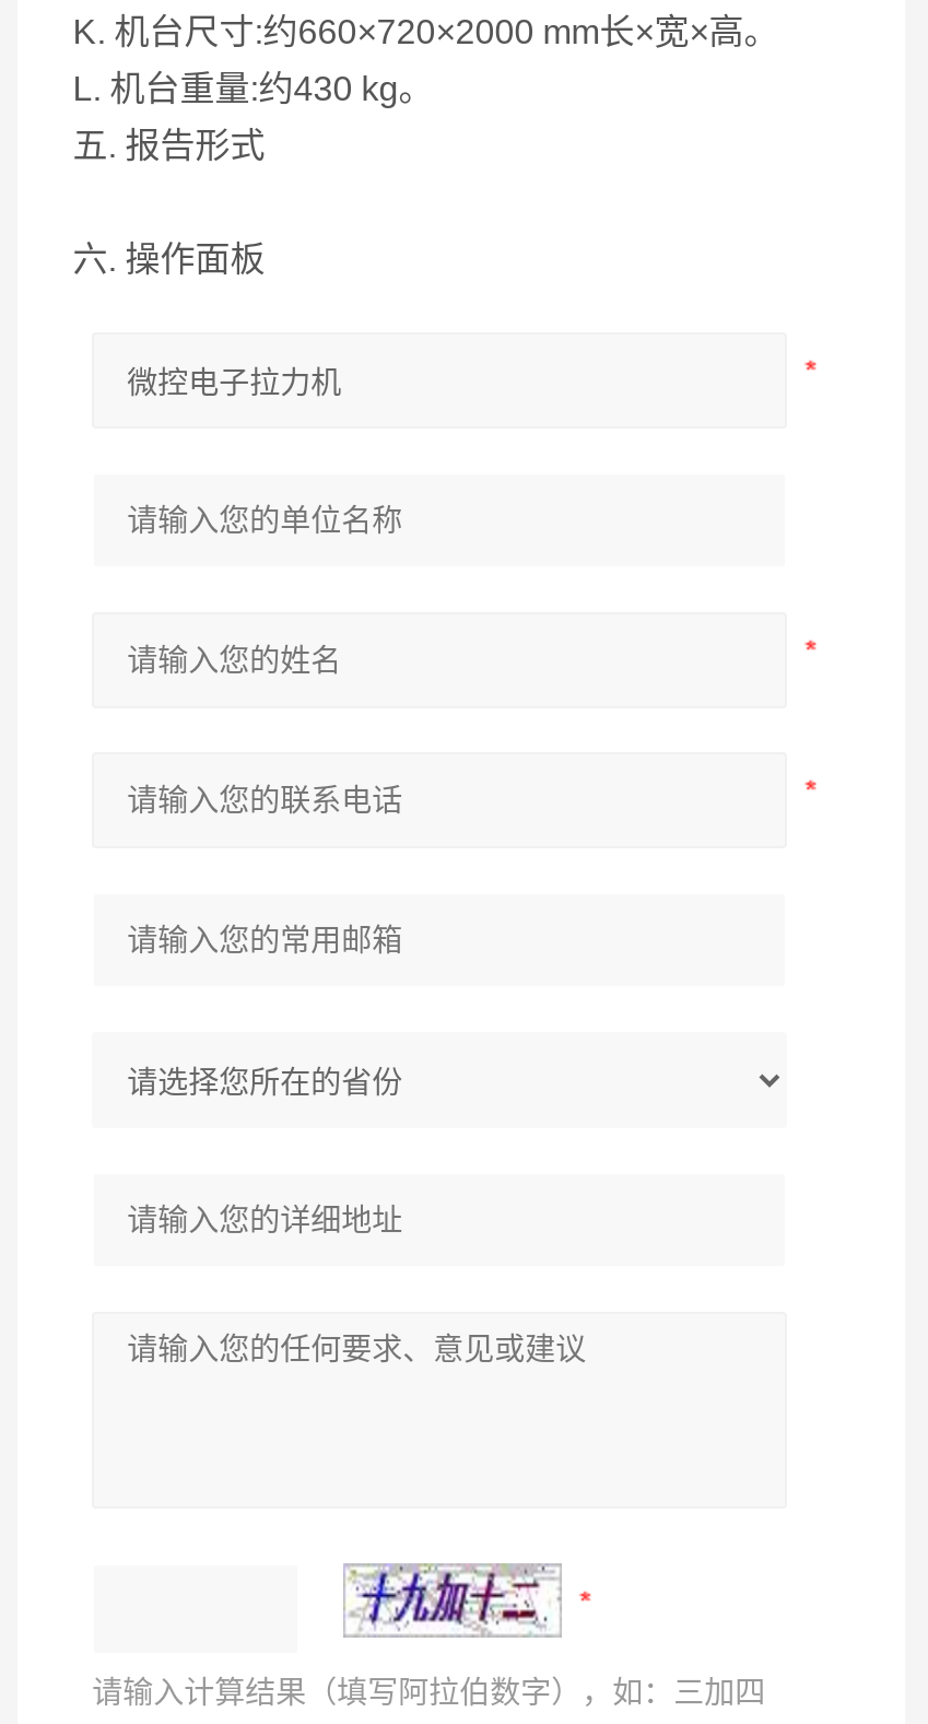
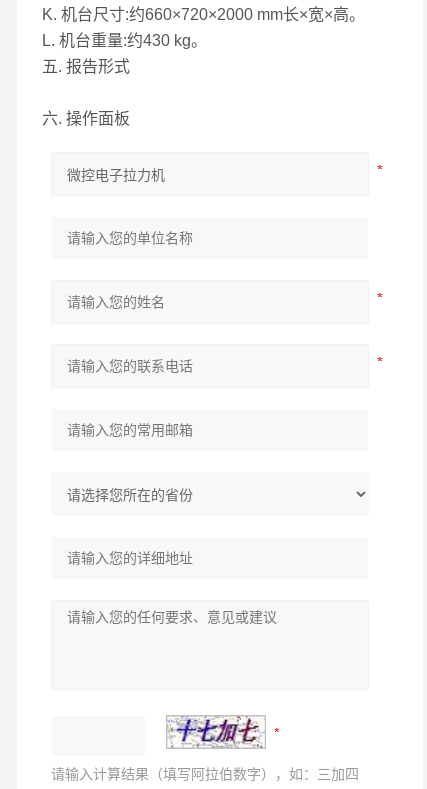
- [image]
+ [image]
